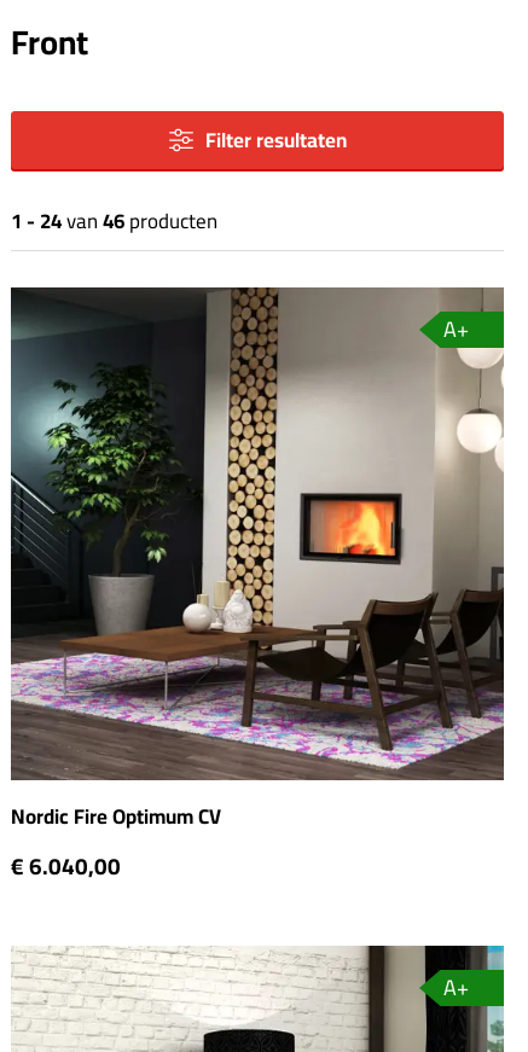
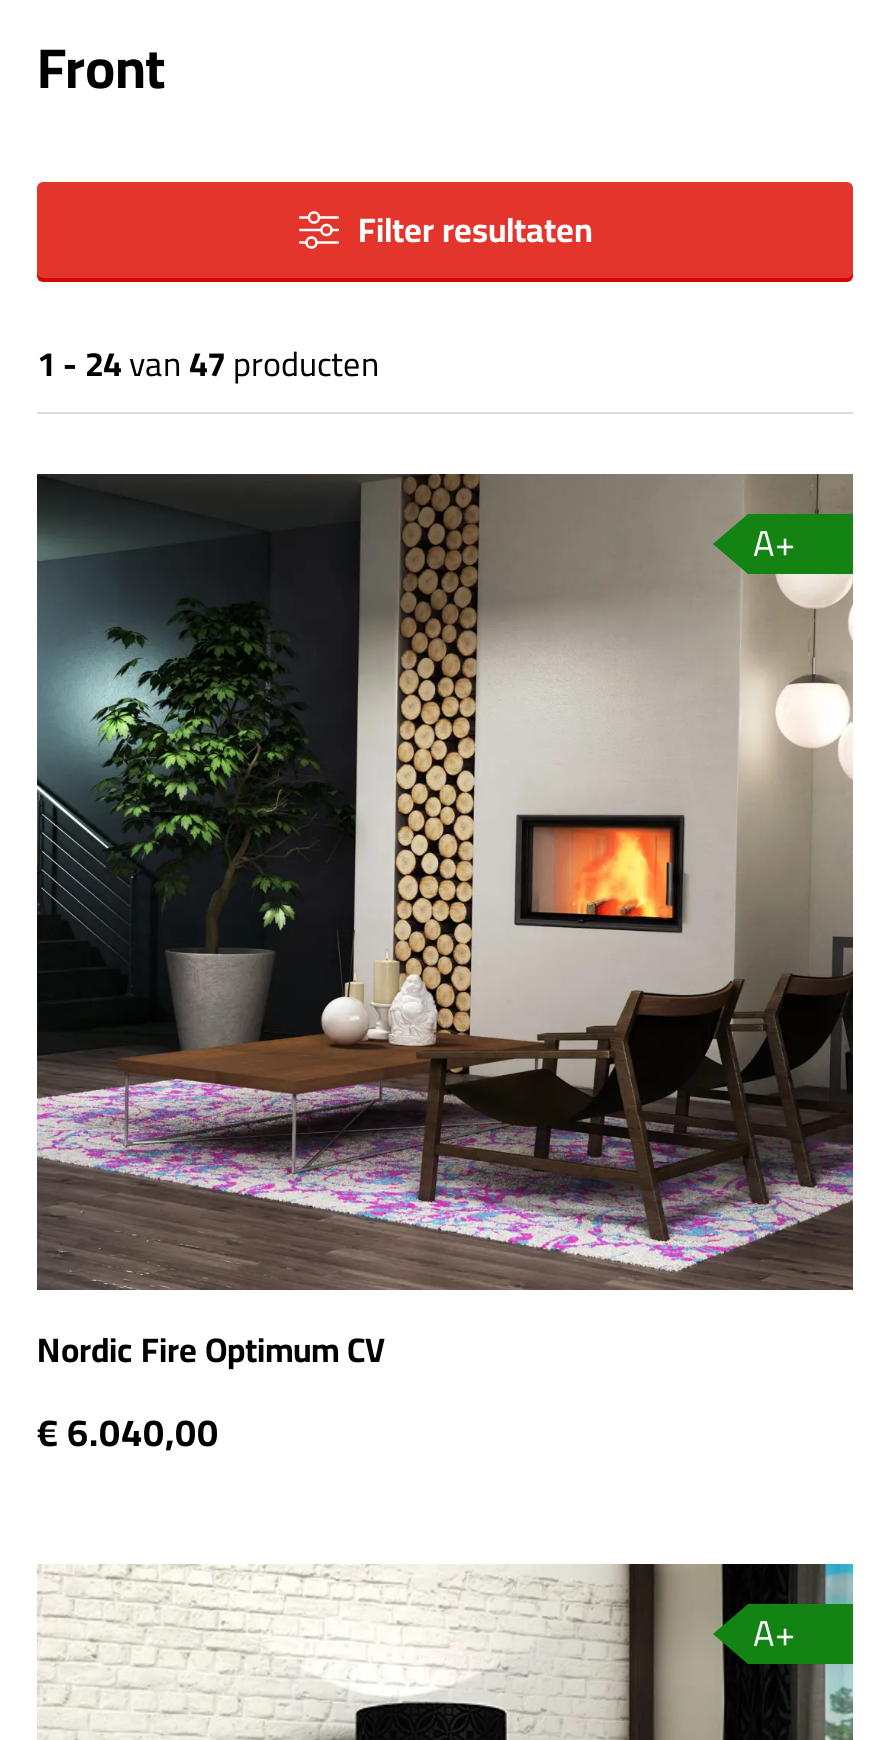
- 1 - 24van 46 producten
+ 1 - 24van 47 producten
